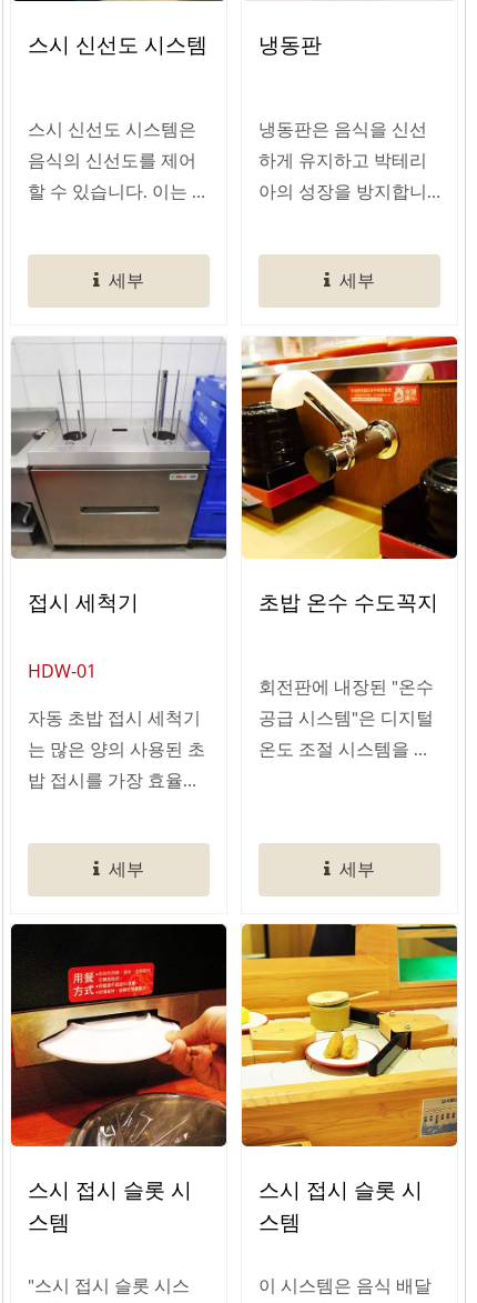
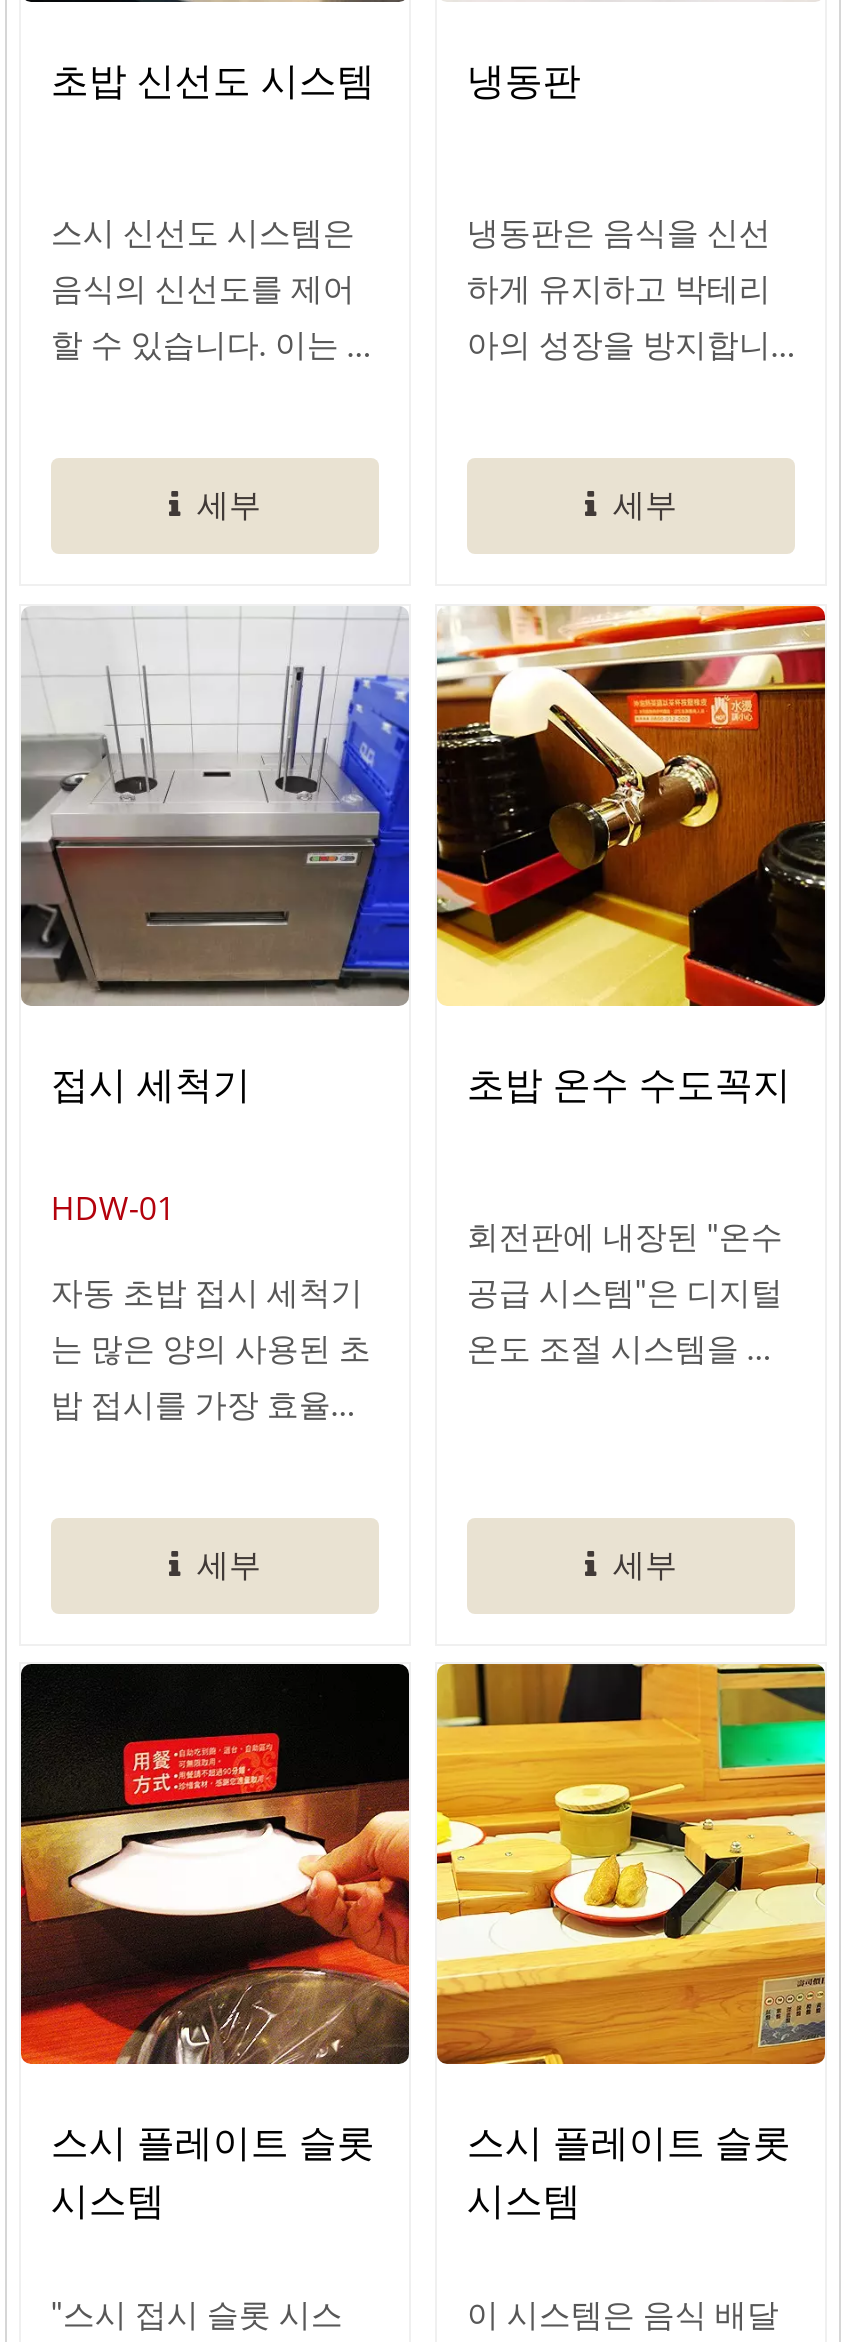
- 스시 신선도 시스템
+ 초밥 신선도 시스템

- 스시 접시 슬롯 시
- 스템
+ 스시 플레이트 슬롯
+ 시스템

- 스시 접시 슬롯 시
- 스템
+ 스시 플레이트 슬롯
+ 시스템
